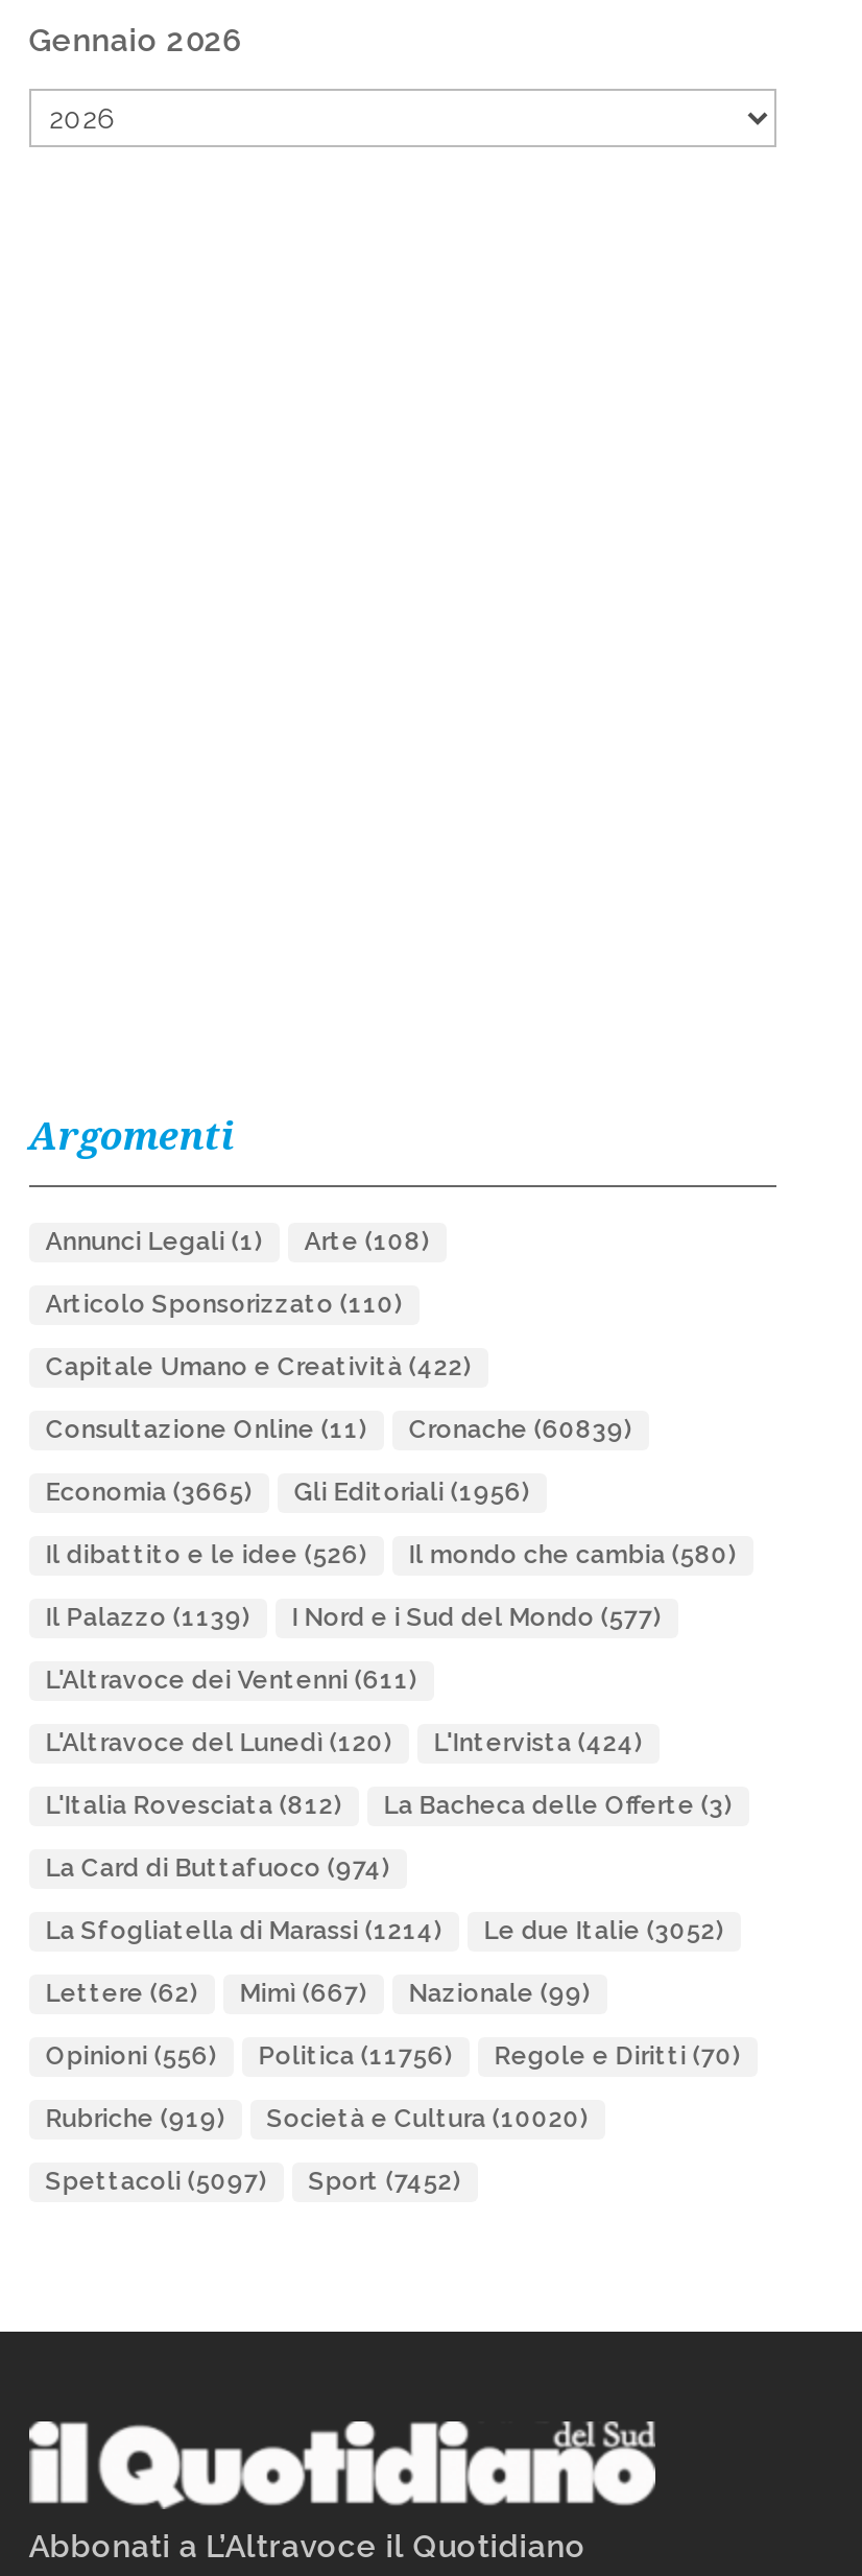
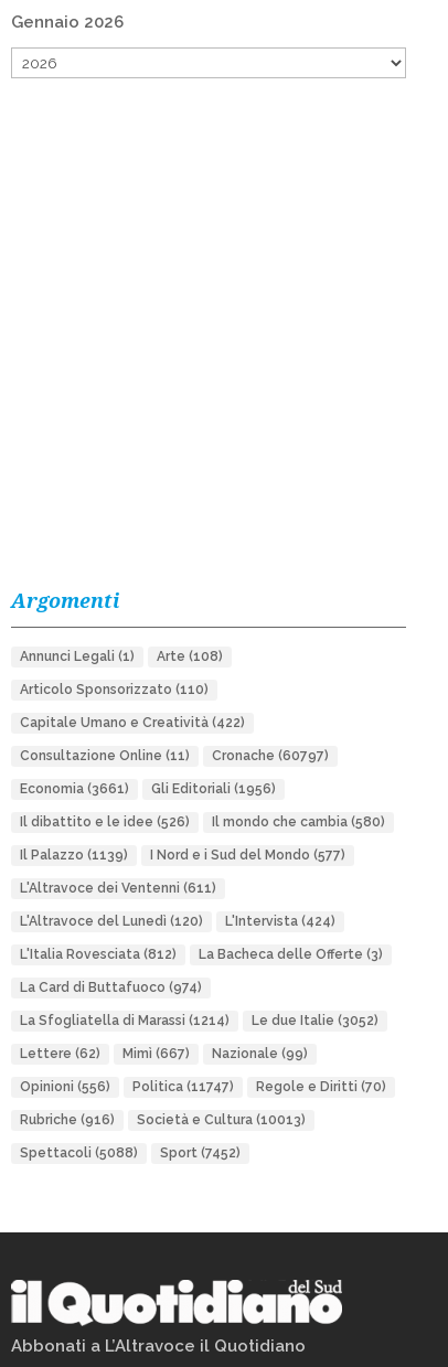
- Consultazione Online (11) Cronache (60839)
+ Consultazione Online (11) Cronache (60797)

- Economia (3665) Gli Editoriali (1956)
+ Economia (3661) Gli Editoriali (1956)

- Opinioni (556) Politica (11756) Regole e Diritti (70)
+ Opinioni (556) Politica (11747) Regole e Diritti (70)

- Rubriche (919)
+ Rubriche (916)

- Società e Cultura (10020)
+ Società e Cultura (10013)

- Spettacoli (5097) Sport (7452)
+ Spettacoli (5088) Sport (7452)
